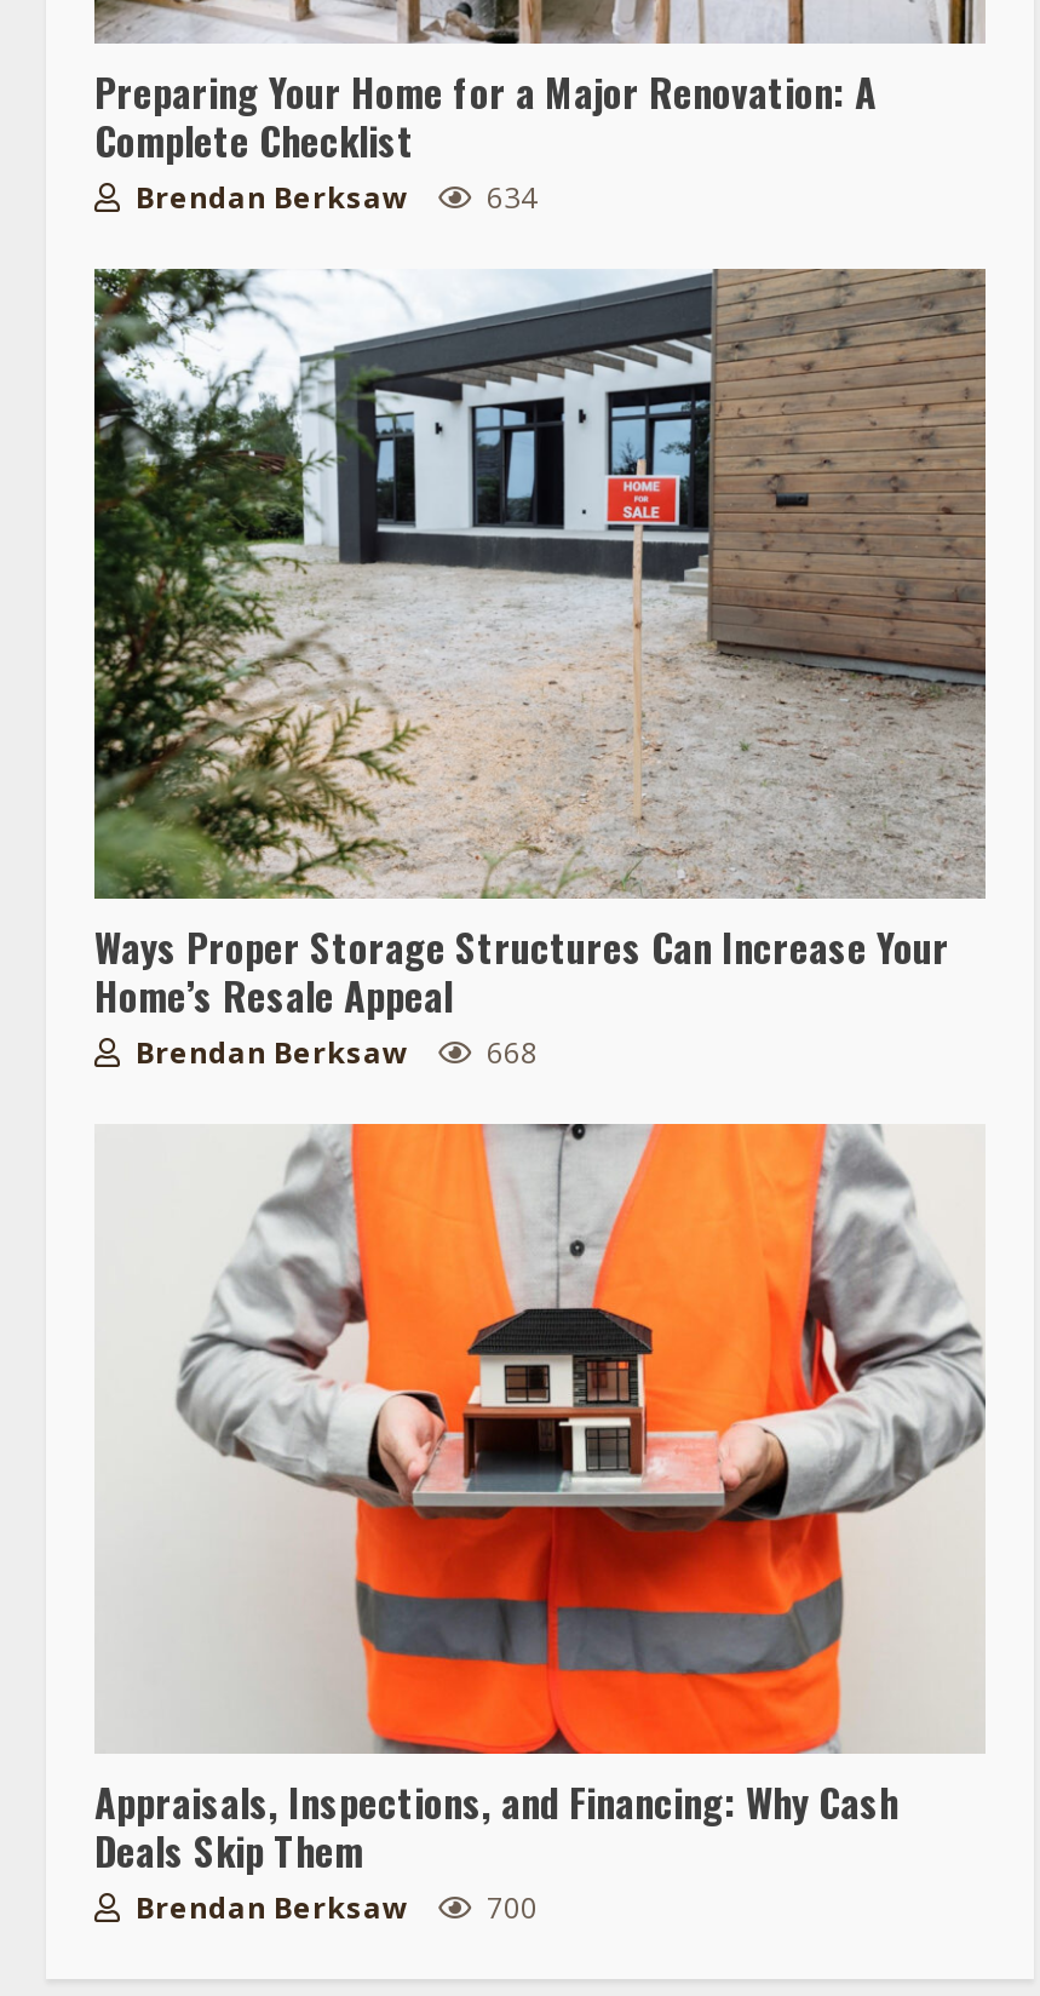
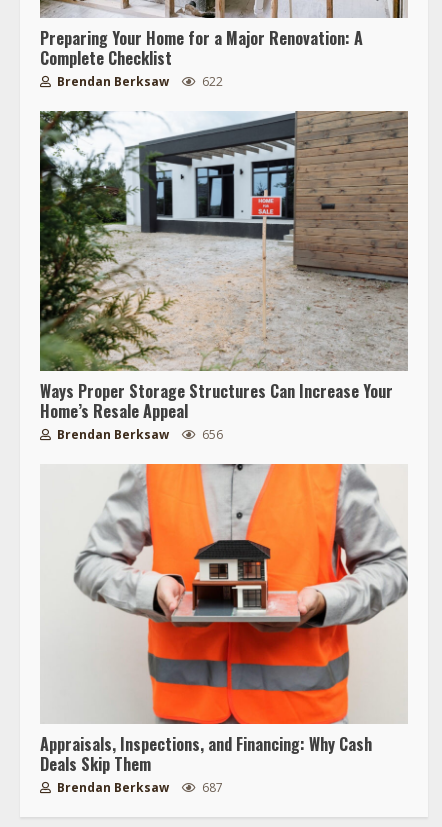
- Brendan Berksaw 634
+ Brendan Berksaw 622

- Brendan Berksaw 668
+ Brendan Berksaw 656

- Brendan Berksaw 700
+ Brendan Berksaw 687
